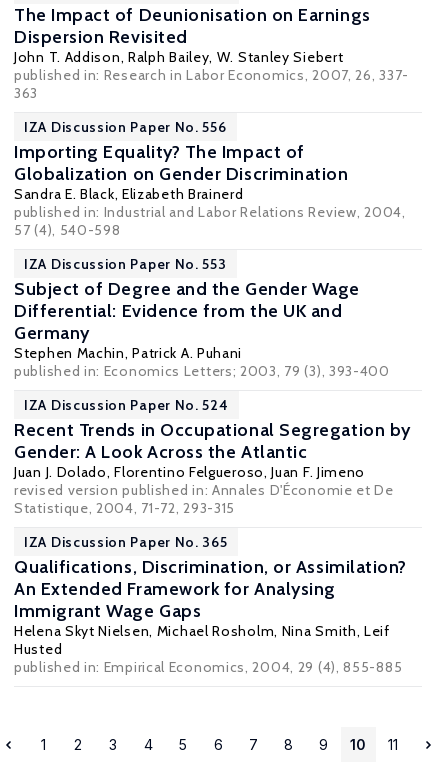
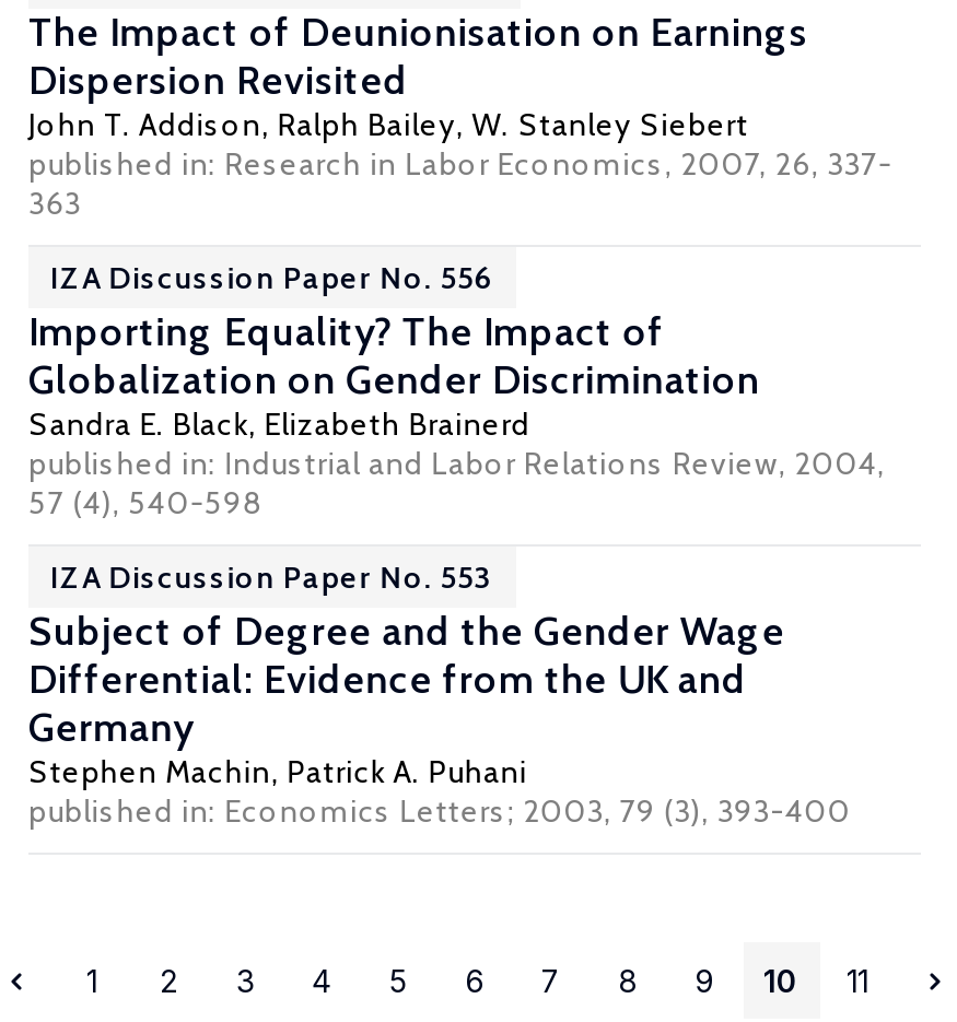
- IZA Discussion Paper No. 524
- Recent Trends in Occupational Segregation by
- Gender: A Look Across the Atlantic
- Juan J. Dolado, Florentino Felgueroso, Juan F. Jimeno
- revised version published in: Annales D'Économie et De
- Statistique, 2004, 71-72, 293-315
- IZA Discussion Paper No. 365
- Qualifications, Discrimination, or Assimilation?
- An Extended Framework for Analysing
- Immigrant Wage Gaps
- Helena Skyt Nielsen, Michael Rosholm, Nina Smith, Leif
- Husted
- published in: Empirical Economics, 2004, 29 (4), 855-885
